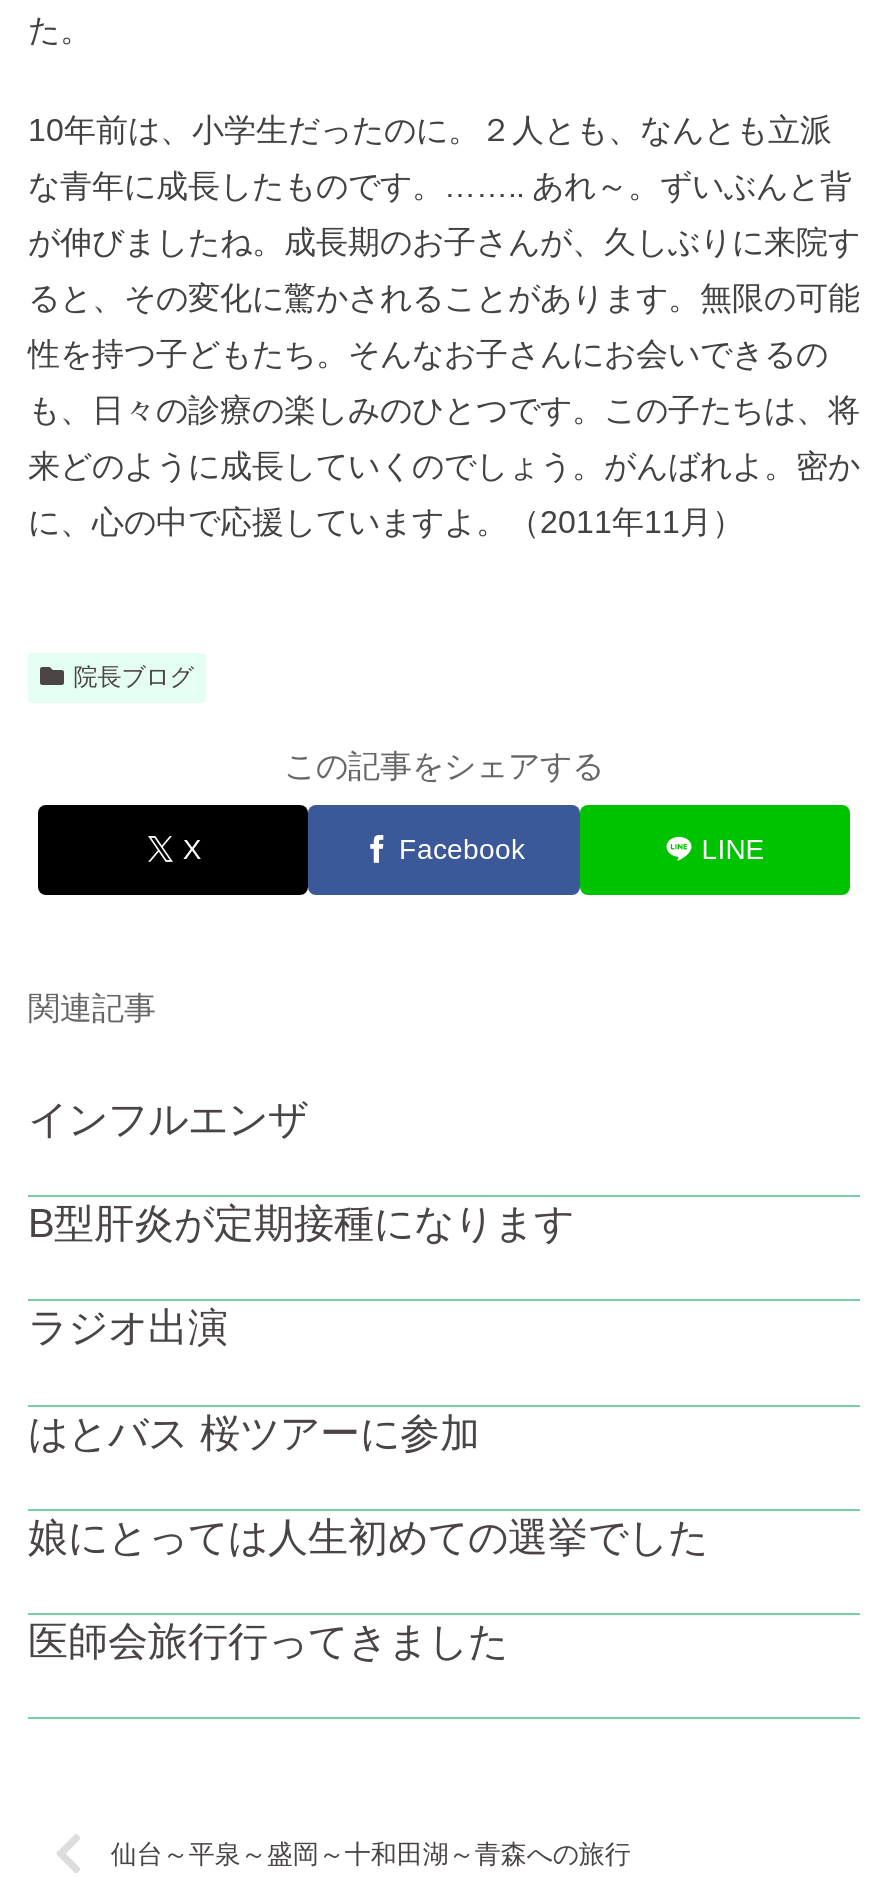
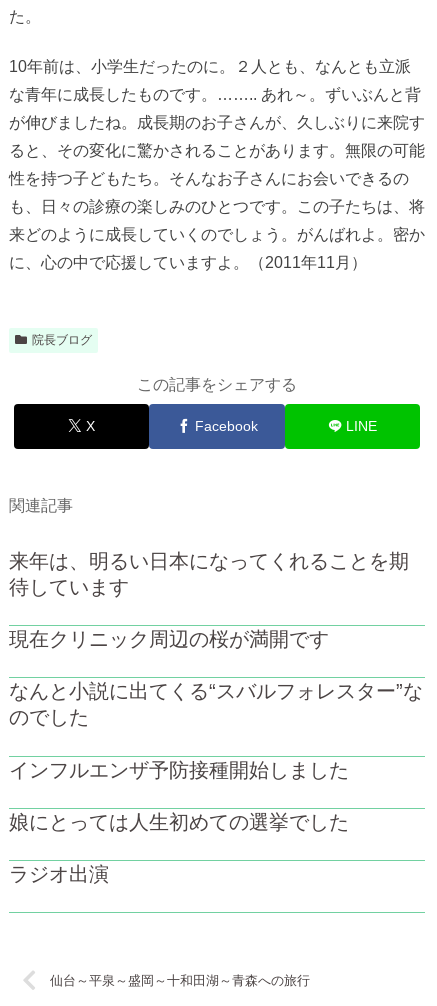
+ なんと小説に出てくる“スバルフォレスター”な
+ のでした

- インフルエンザ
+ 来年は、明るい日本になってくれることを期
+ 待しています

- B型肝炎が定期接種になります
+ 現在クリニック周辺の桜が満開です

moved down: ラジオ出演

- はとバス 桜ツアーに参加
+ インフルエンザ予防接種開始しました

- 医師会旅行行ってきました
